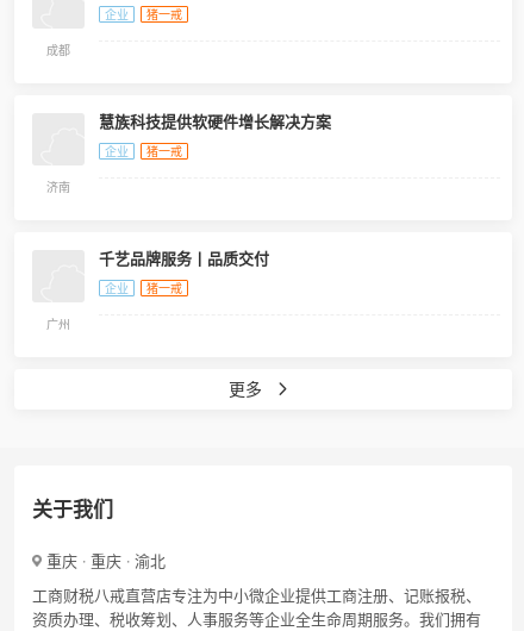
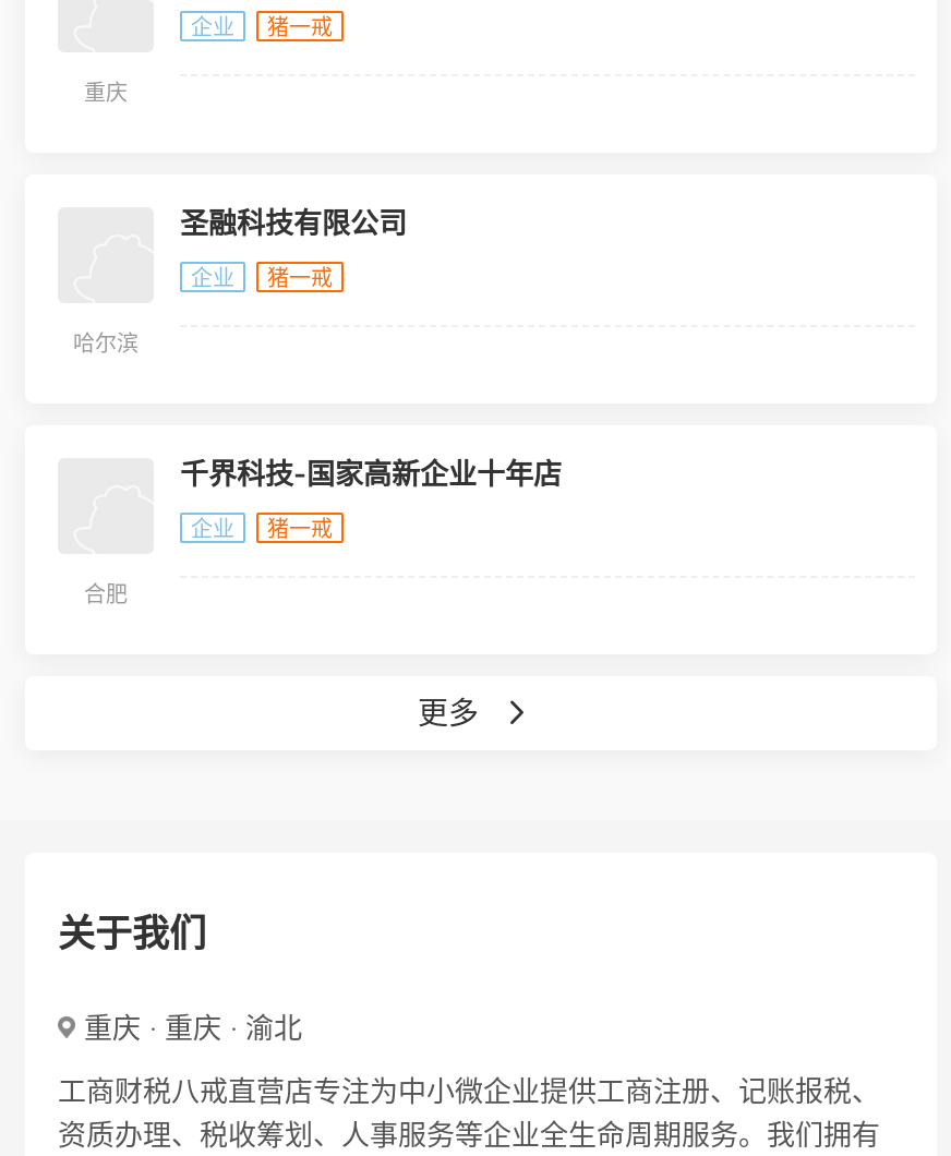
- 成都
+ 重庆

- 慧族科技提供软硬件增长解决方案
+ 圣融科技有限公司

- 济南
+ 哈尔滨

- 千艺品牌服务丨品质交付
+ 千界科技-国家高新企业十年店

- 广州
+ 合肥
